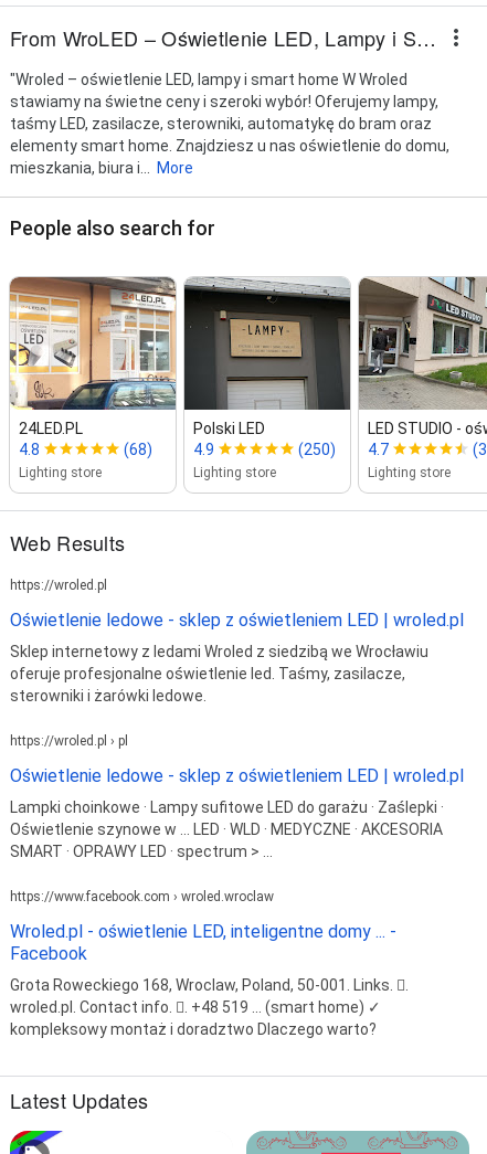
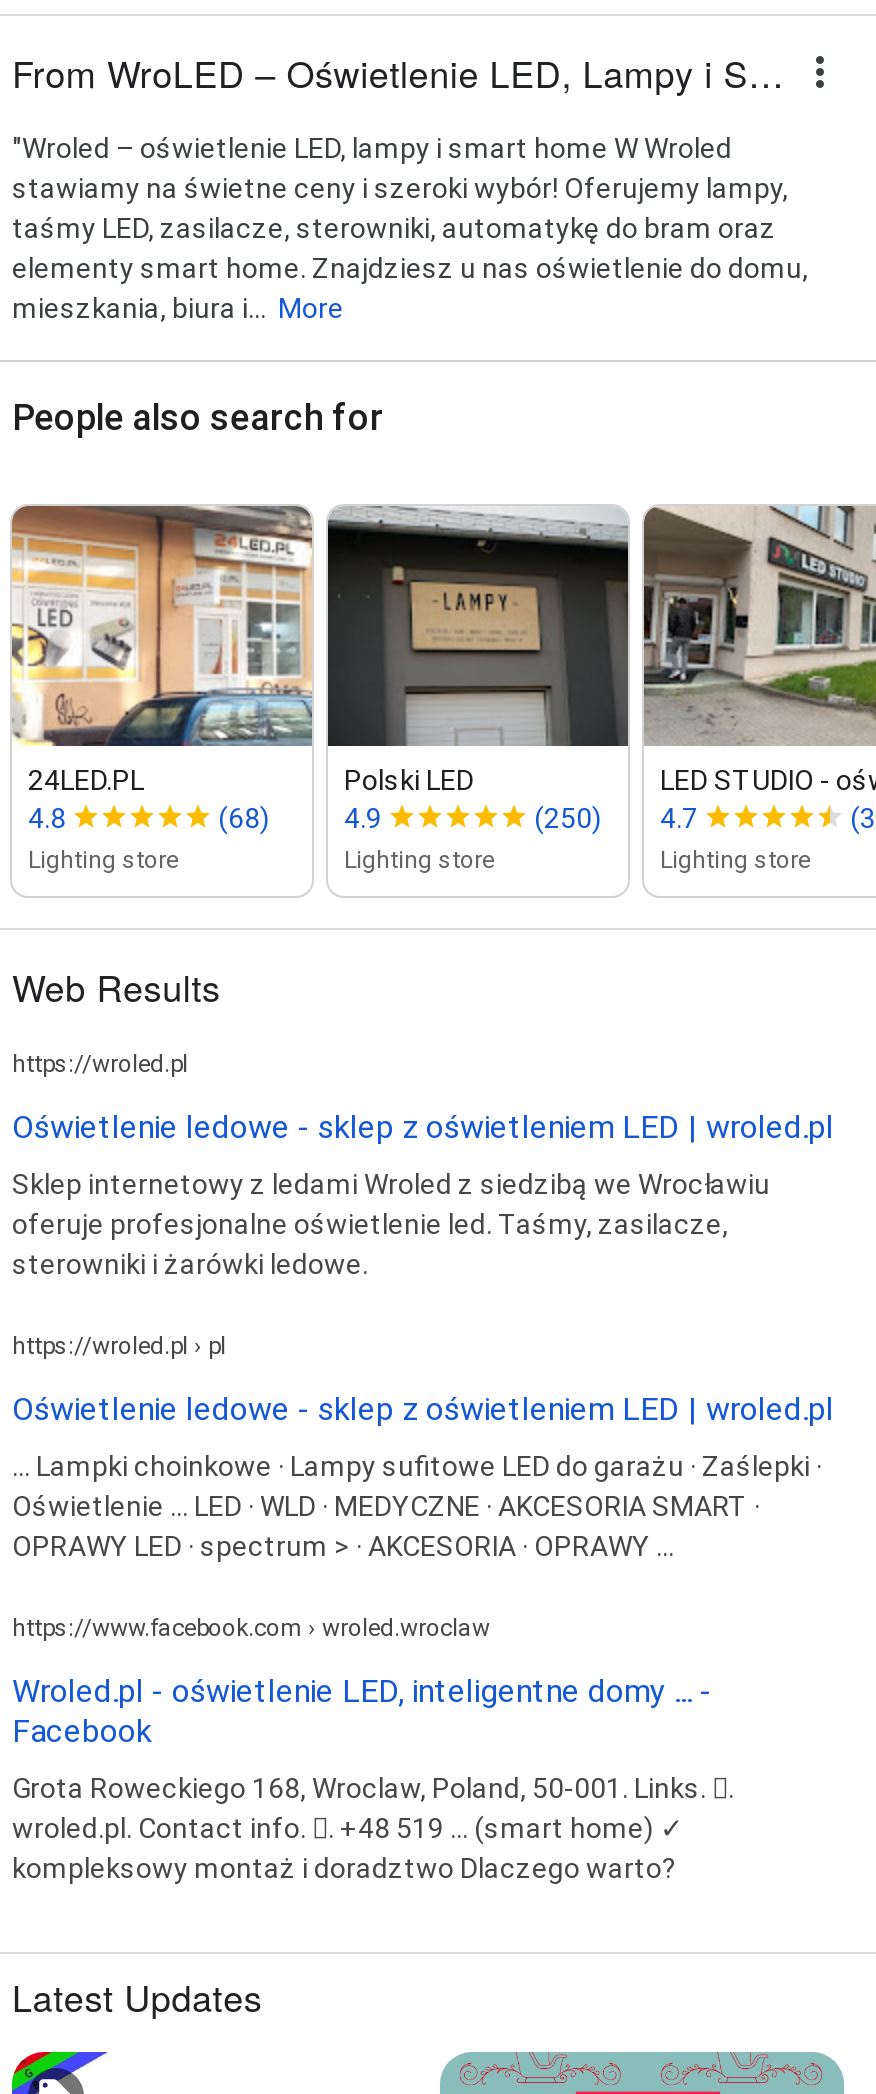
- Lampki choinkowe · Lampy sufitowe LED do garażu · Zaślepki ·
- Oświetlenie szynowe w ... LED · WLD · MEDYCZNE · AKCESORIA
- SMART · OPRAWY LED · spectrum > ...
+ ... Lampki choinkowe · Lampy sufitowe LED do garażu · Zaślepki ·
+ Oświetlenie ... LED · WLD · MEDYCZNE · AKCESORIA SMART ·
+ OPRAWY LED · spectrum > · AKCESORIA · OPRAWY ...
